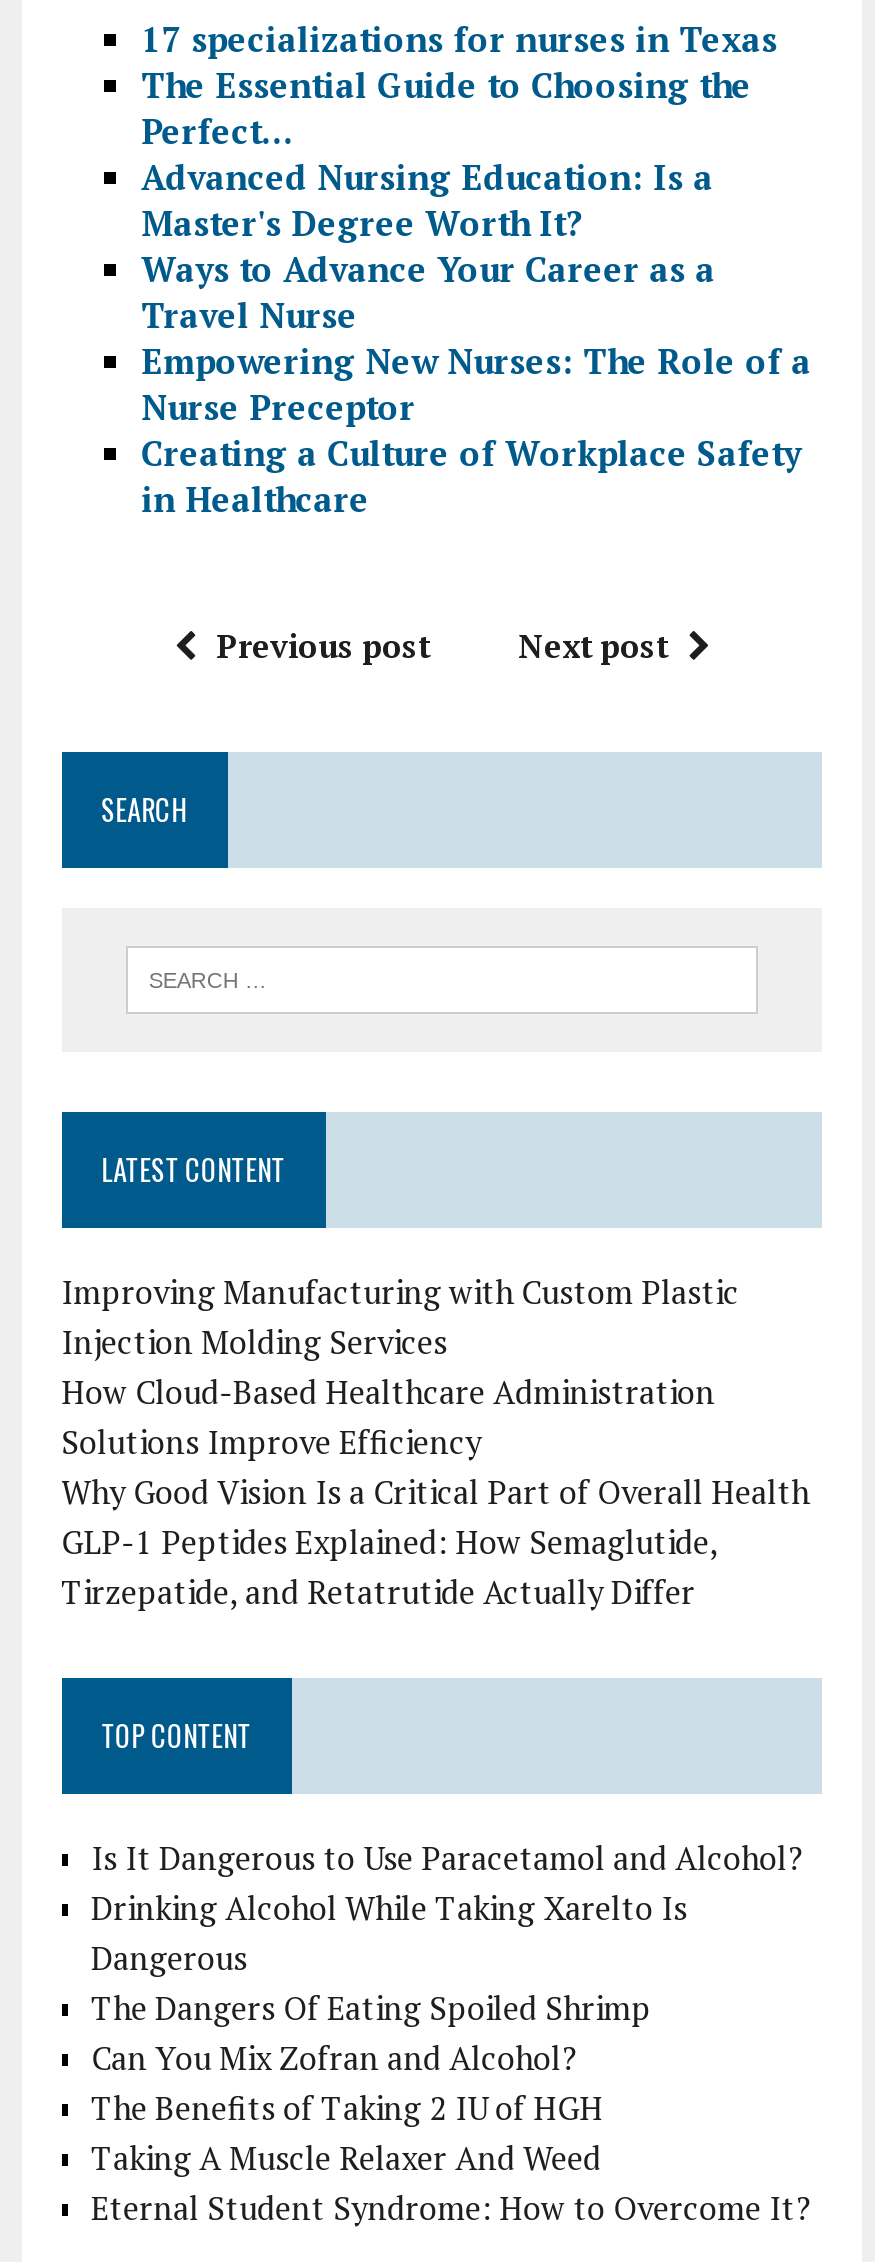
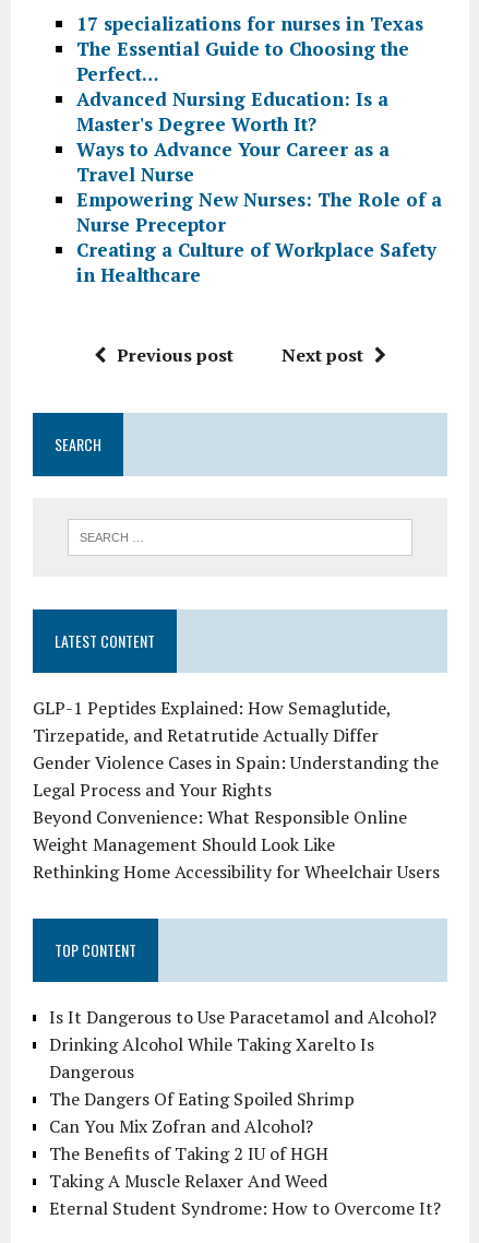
- Improving Manufacturing with Custom Plastic
- Injection Molding Services
- How Cloud-Based Healthcare Administration
- Solutions Improve Efficiency
- Why Good Vision Is a Critical Part of Overall Health

moved up: GLP-1 Peptides Explained: How Semaglutide, | Tirzepatide, and Retatrutide Actually Differ

+ Gender Violence Cases in Spain: Understanding the
+ Legal Process and Your Rights
+ Beyond Convenience: What Responsible Online
+ Weight Management Should Look Like
+ Rethinking Home Accessibility for Wheelchair Users
